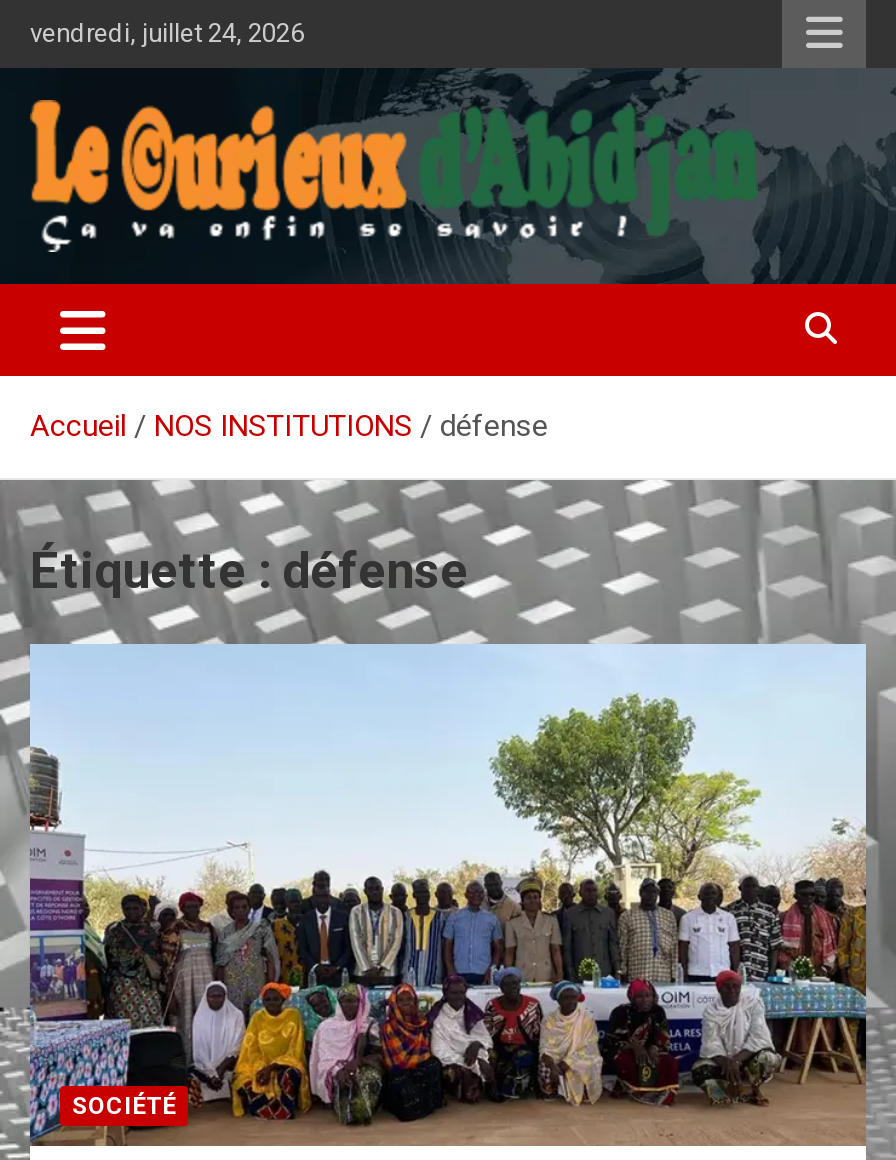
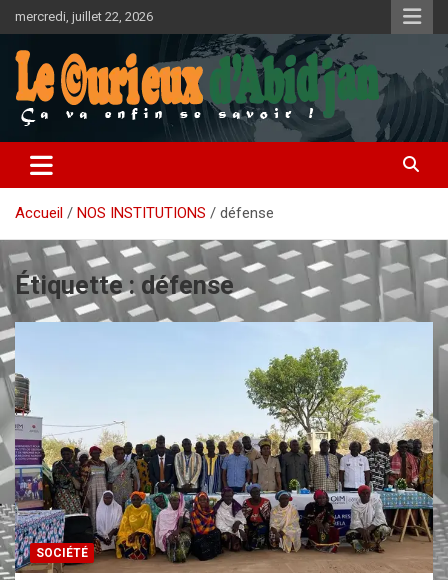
- vendredi, juillet 24, 2026
+ mercredi, juillet 22, 2026
